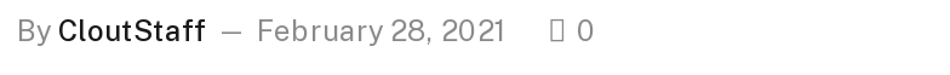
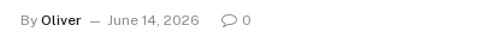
- By CloutStaff
- February 28, 2021
+ By Oliver
+ June 14, 2026
